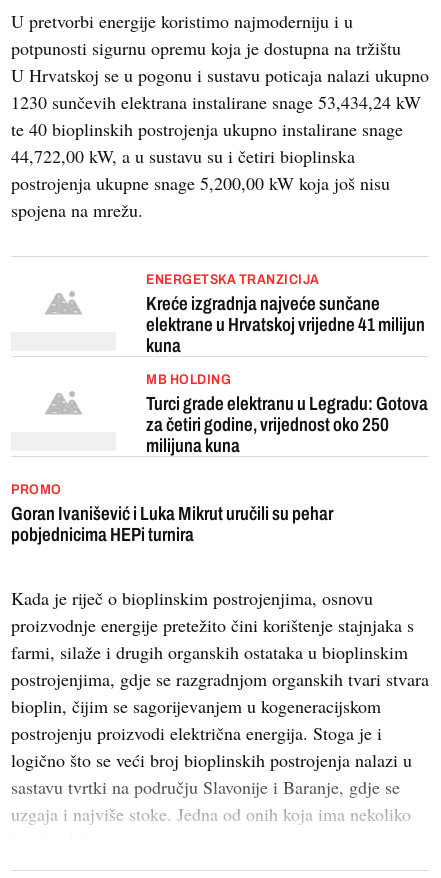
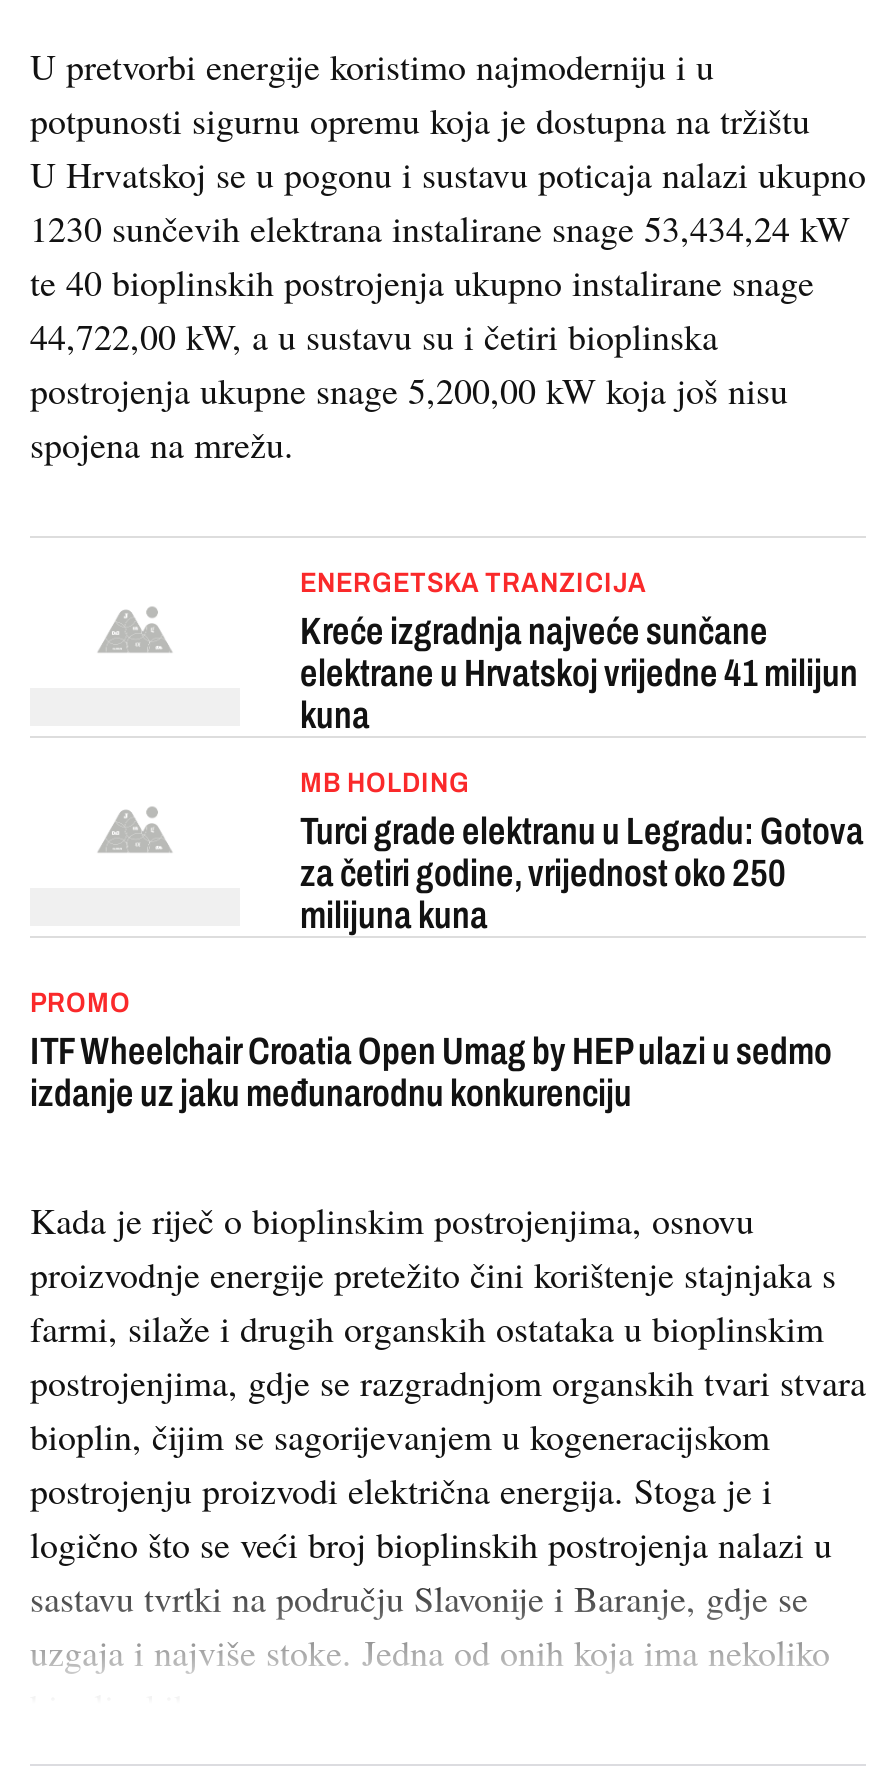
- Goran Ivanišević i Luka Mikrut uručili su pehar
- pobjednicima HEPi turnira
+ ITF Wheelchair Croatia Open Umag by HEP ulazi u sedmo
+ izdanje uz jaku međunarodnu konkurenciju
